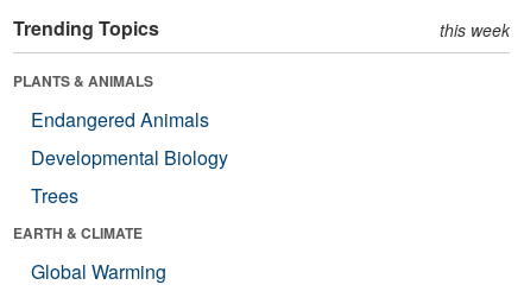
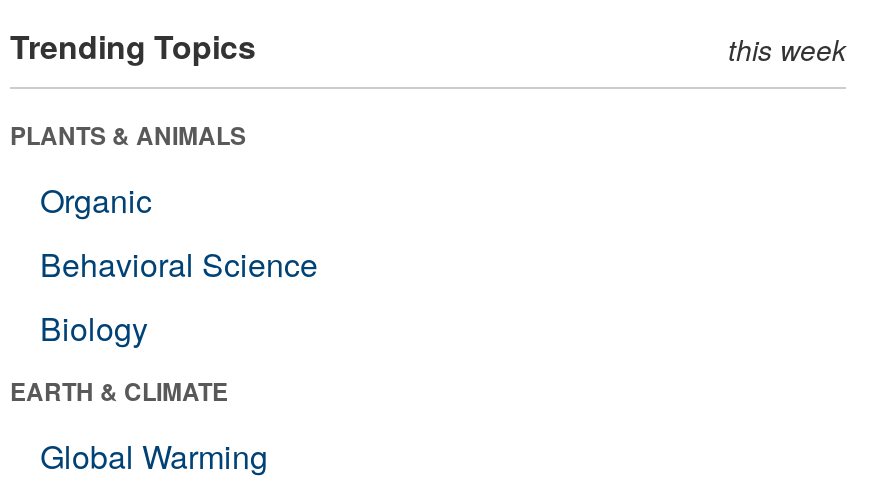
- Endangered Animals
- Developmental Biology
- Trees
+ Organic
+ Behavioral Science
+ Biology
